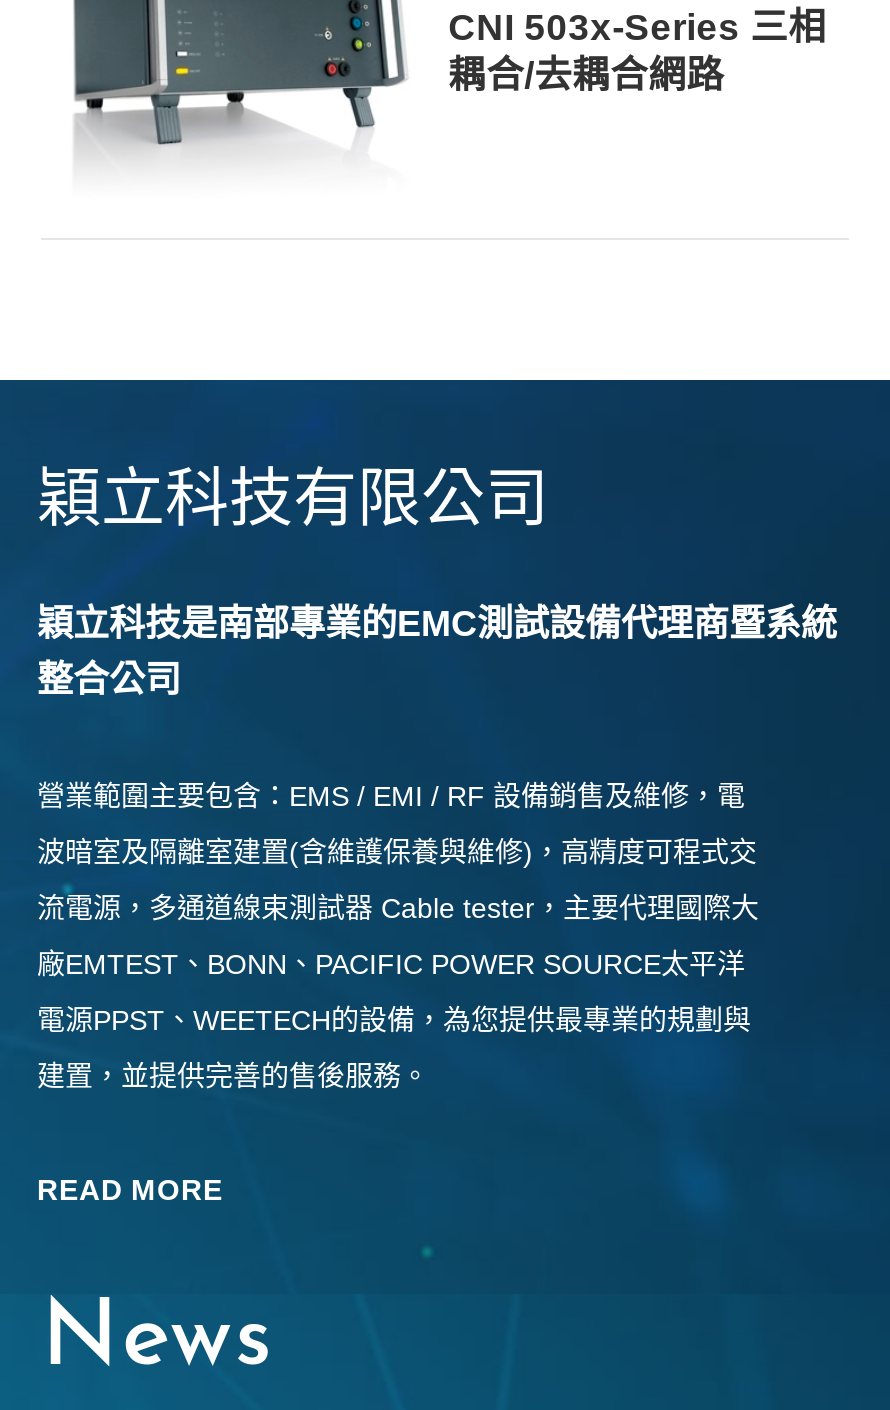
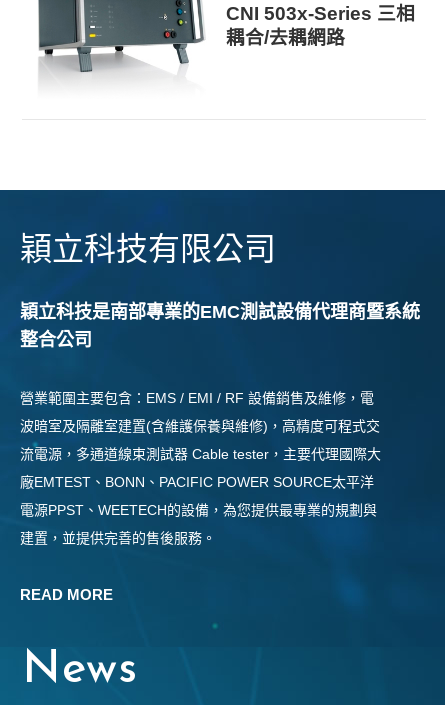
- 耦合/去耦合網路
+ 耦合/去耦網路
